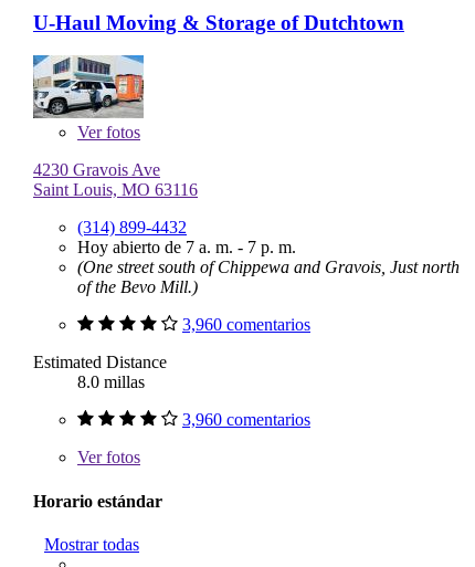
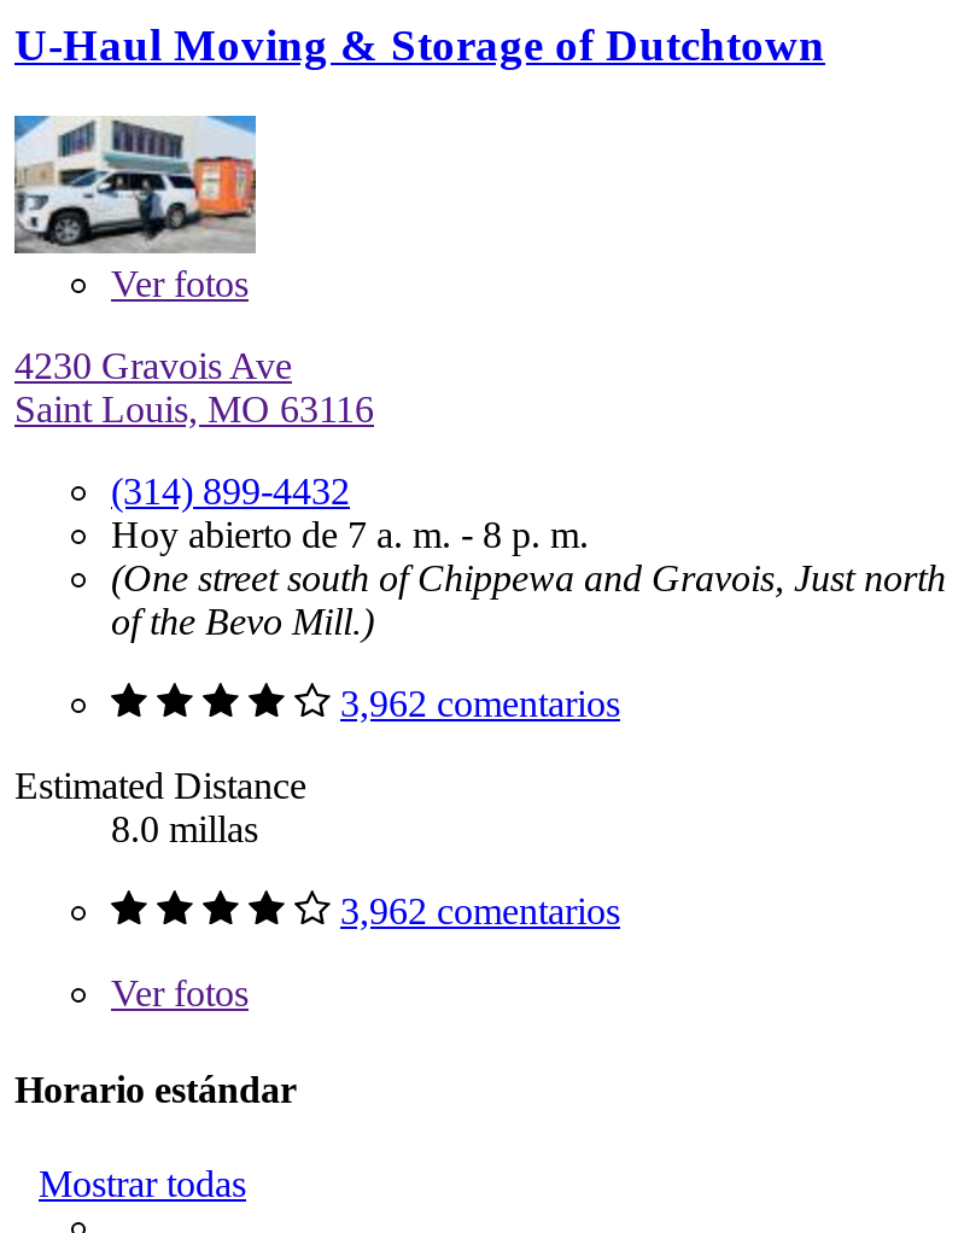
- Hoy abierto de 7 a. m. - 7 p. m.
+ Hoy abierto de 7 a. m. - 8 p. m.

- 3,960 comentarios
+ 3,962 comentarios

- 3,960 comentarios
+ 3,962 comentarios
